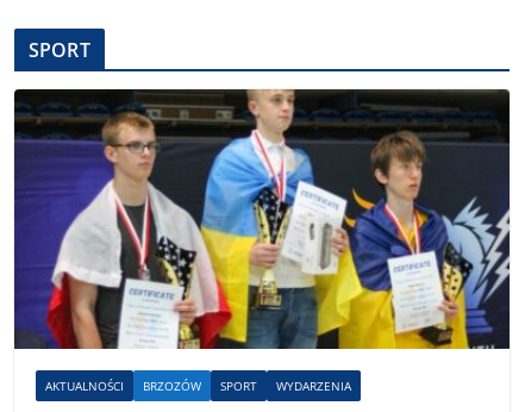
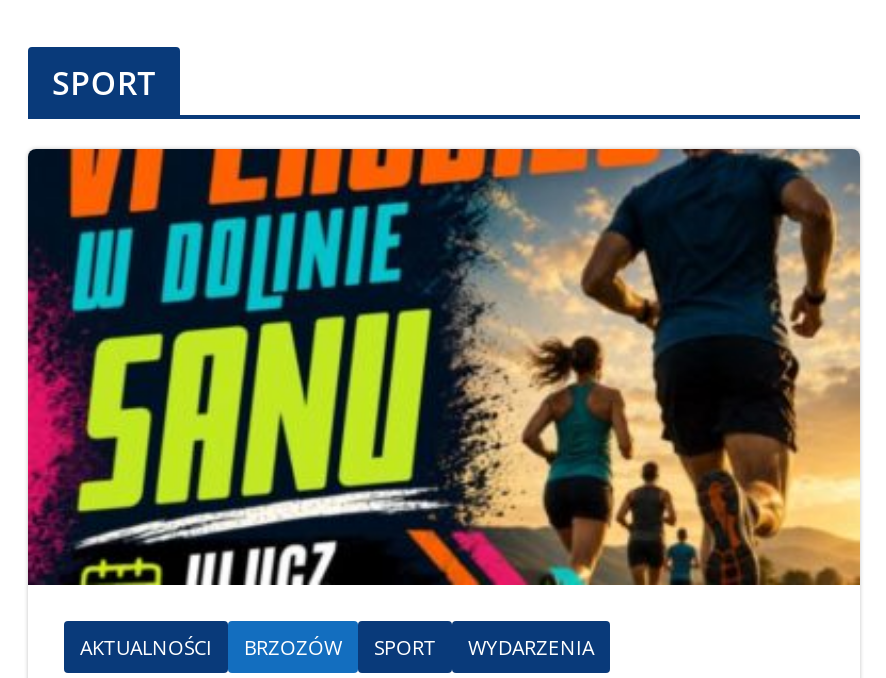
- [image]
+ [image]
